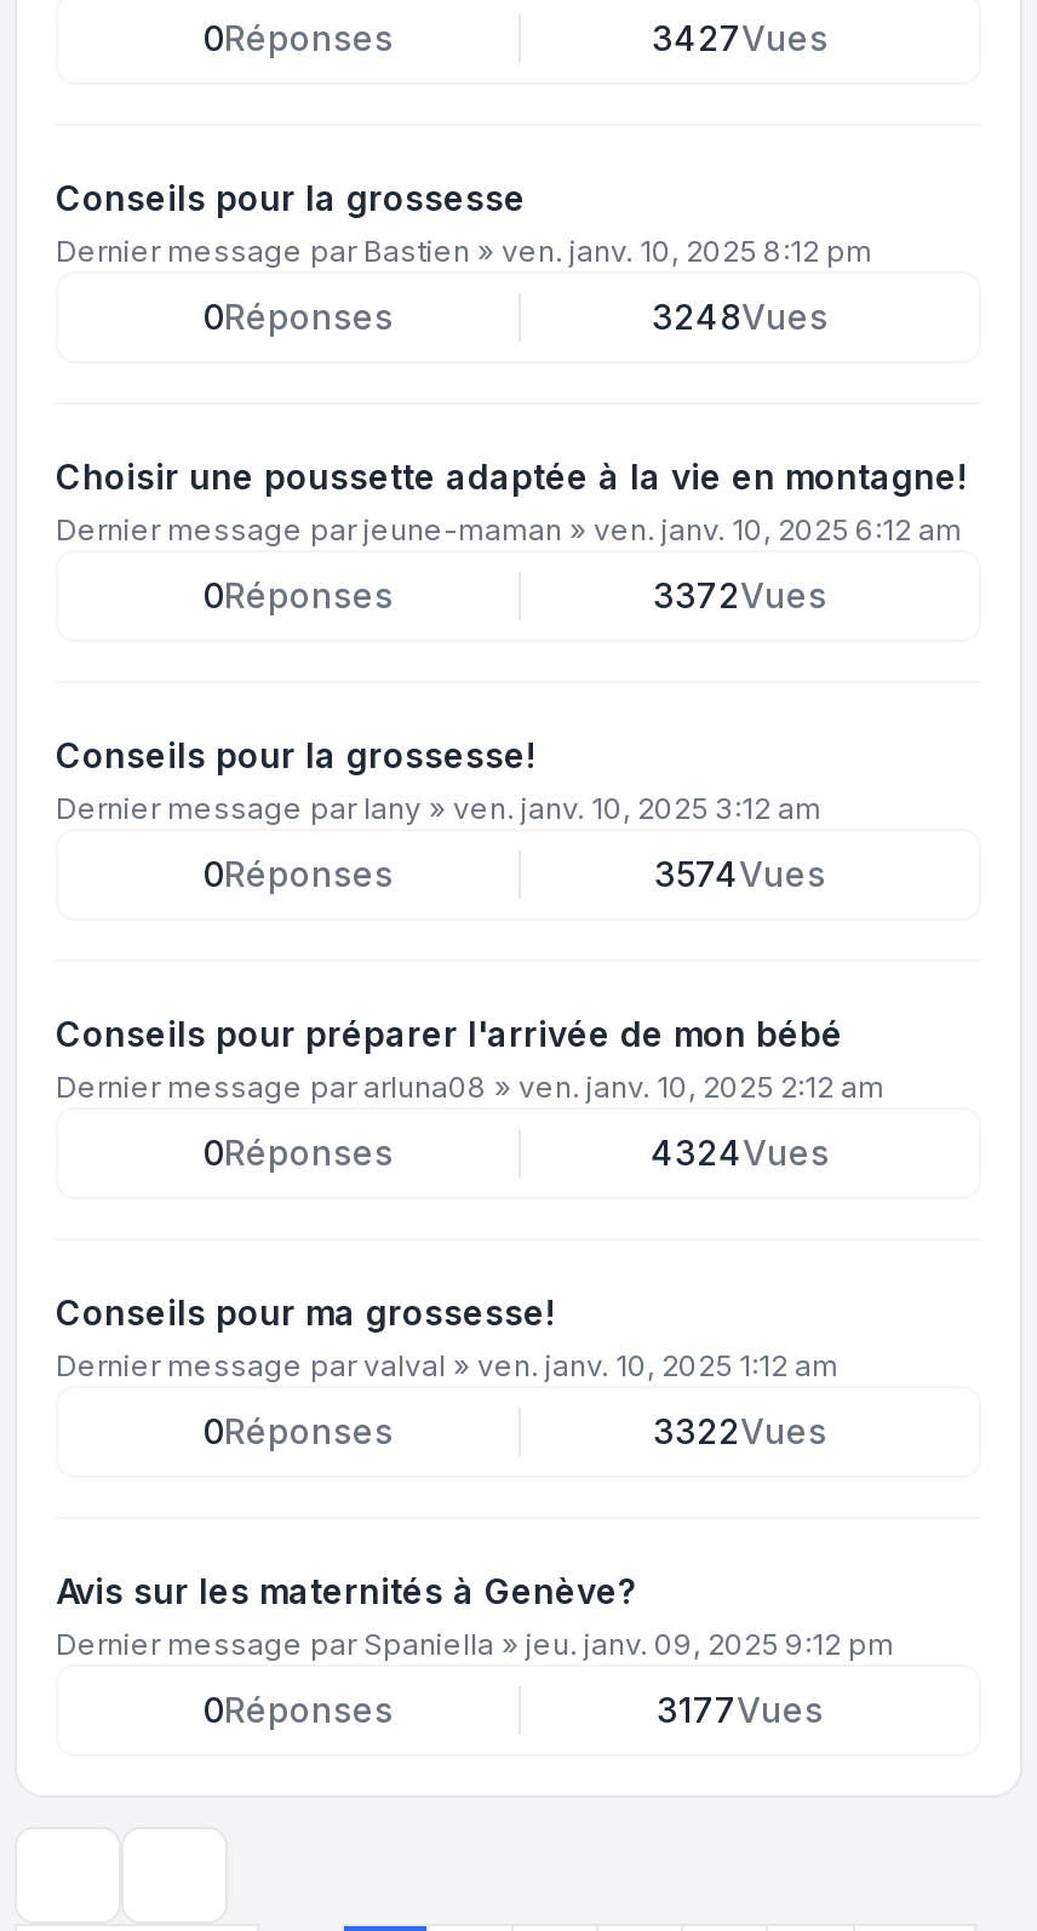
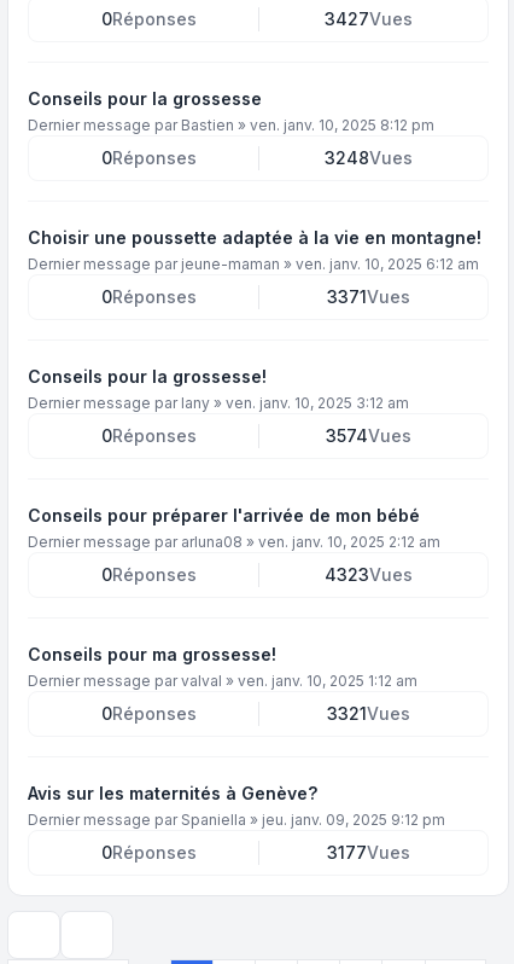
- 3372Vues
+ 3371Vues

- 4324Vues
+ 4323Vues

- 3322Vues
+ 3321Vues
